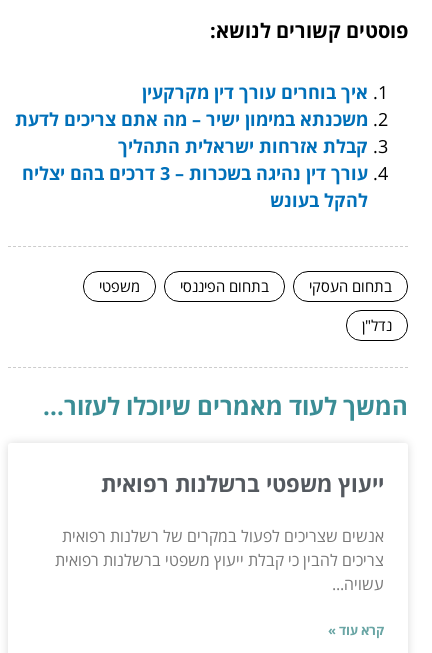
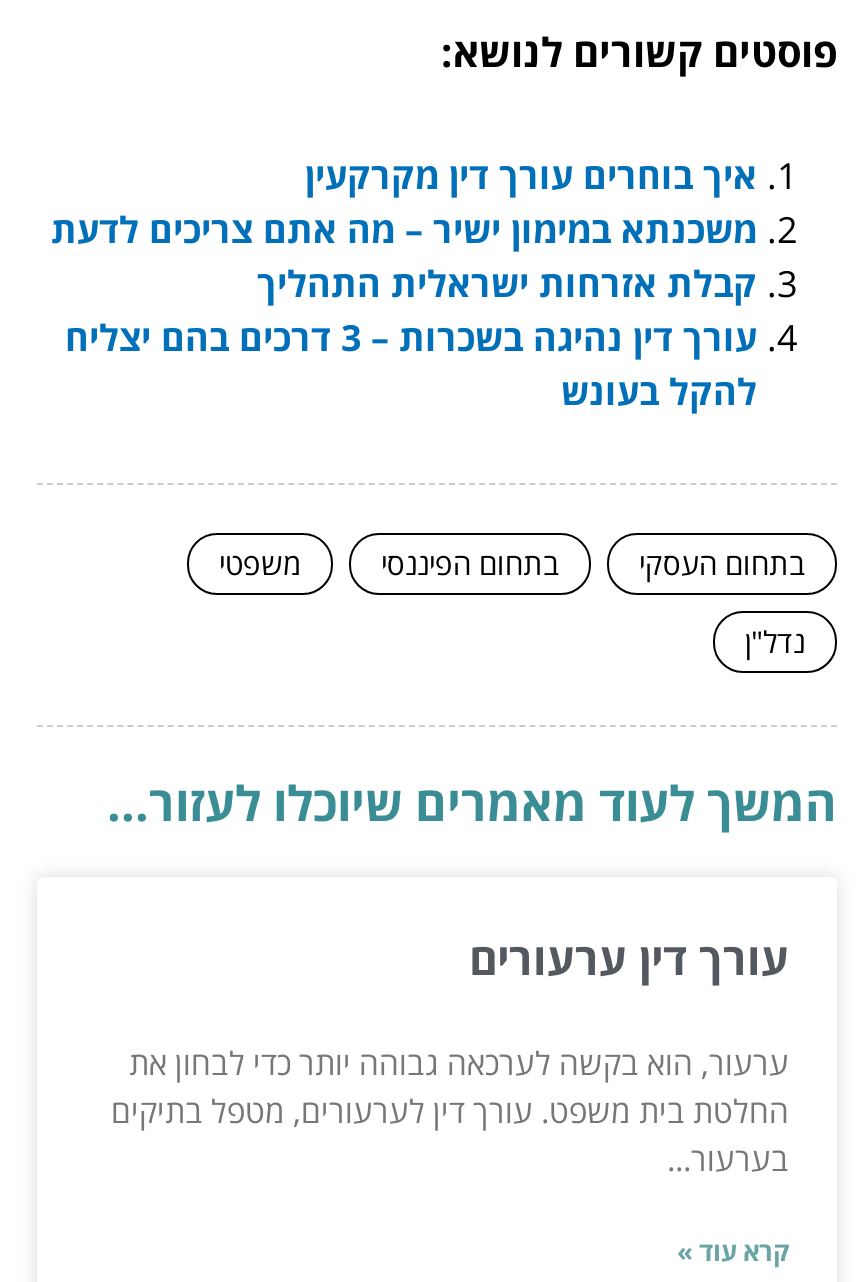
- ייעוץ משפטי ברשלנות רפואית
+ עורך דין ערעורים

- אנשים שצריכים לפעול במקרים של רשלנות רפואית
- צריכים להבין כי קבלת ייעוץ משפטי ברשלנות רפואית
- עשויה...
+ ערעור, הוא בקשה לערכאה גבוהה יותר כדי לבחון את
+ החלטת בית משפט. עורך דין לערעורים, מטפל בתיקים
+ בערעור...
